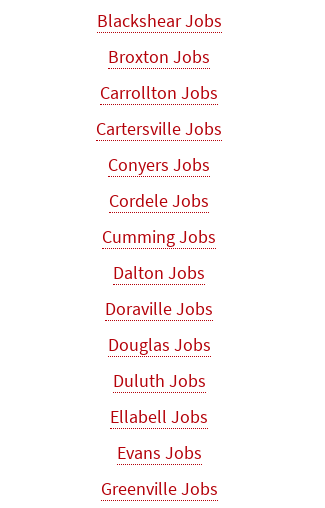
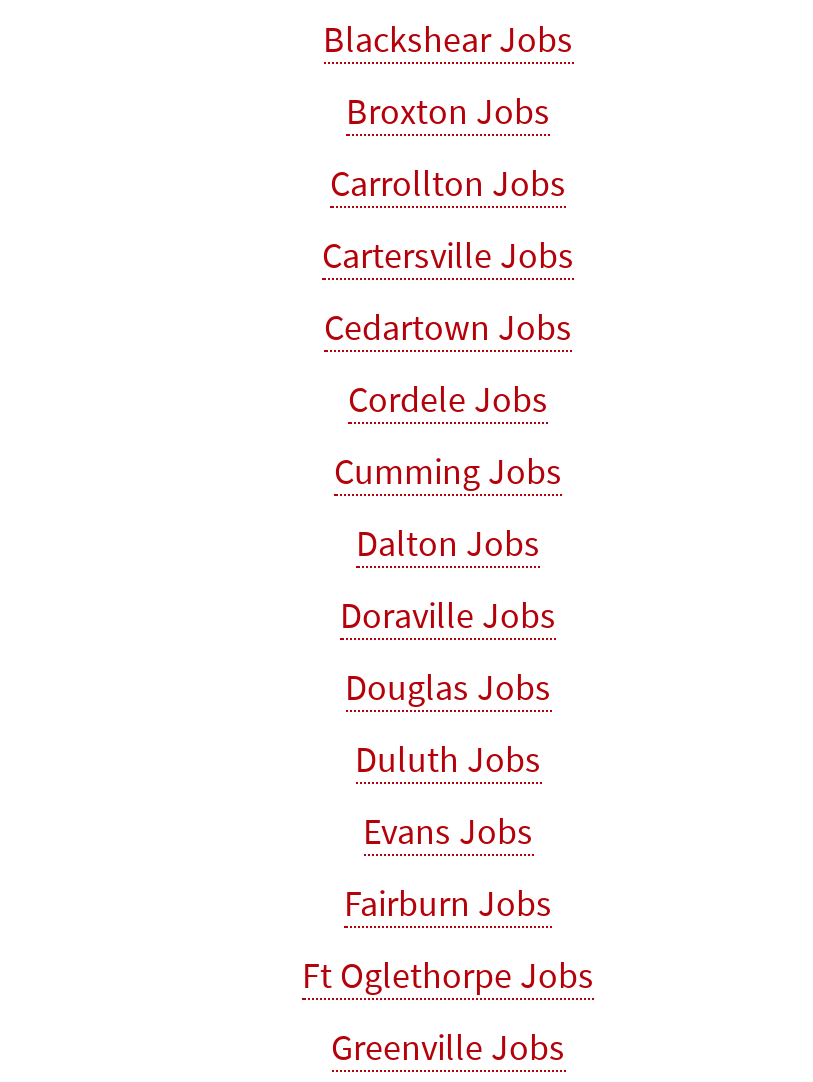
- Conyers Jobs
+ Cedartown Jobs

- Ellabell Jobs

moved up: Evans Jobs

+ Fairburn Jobs
+ Ft Oglethorpe Jobs
